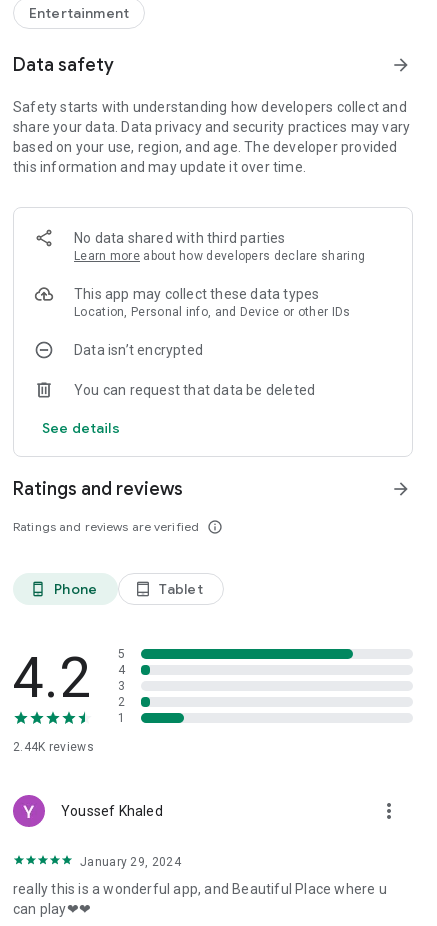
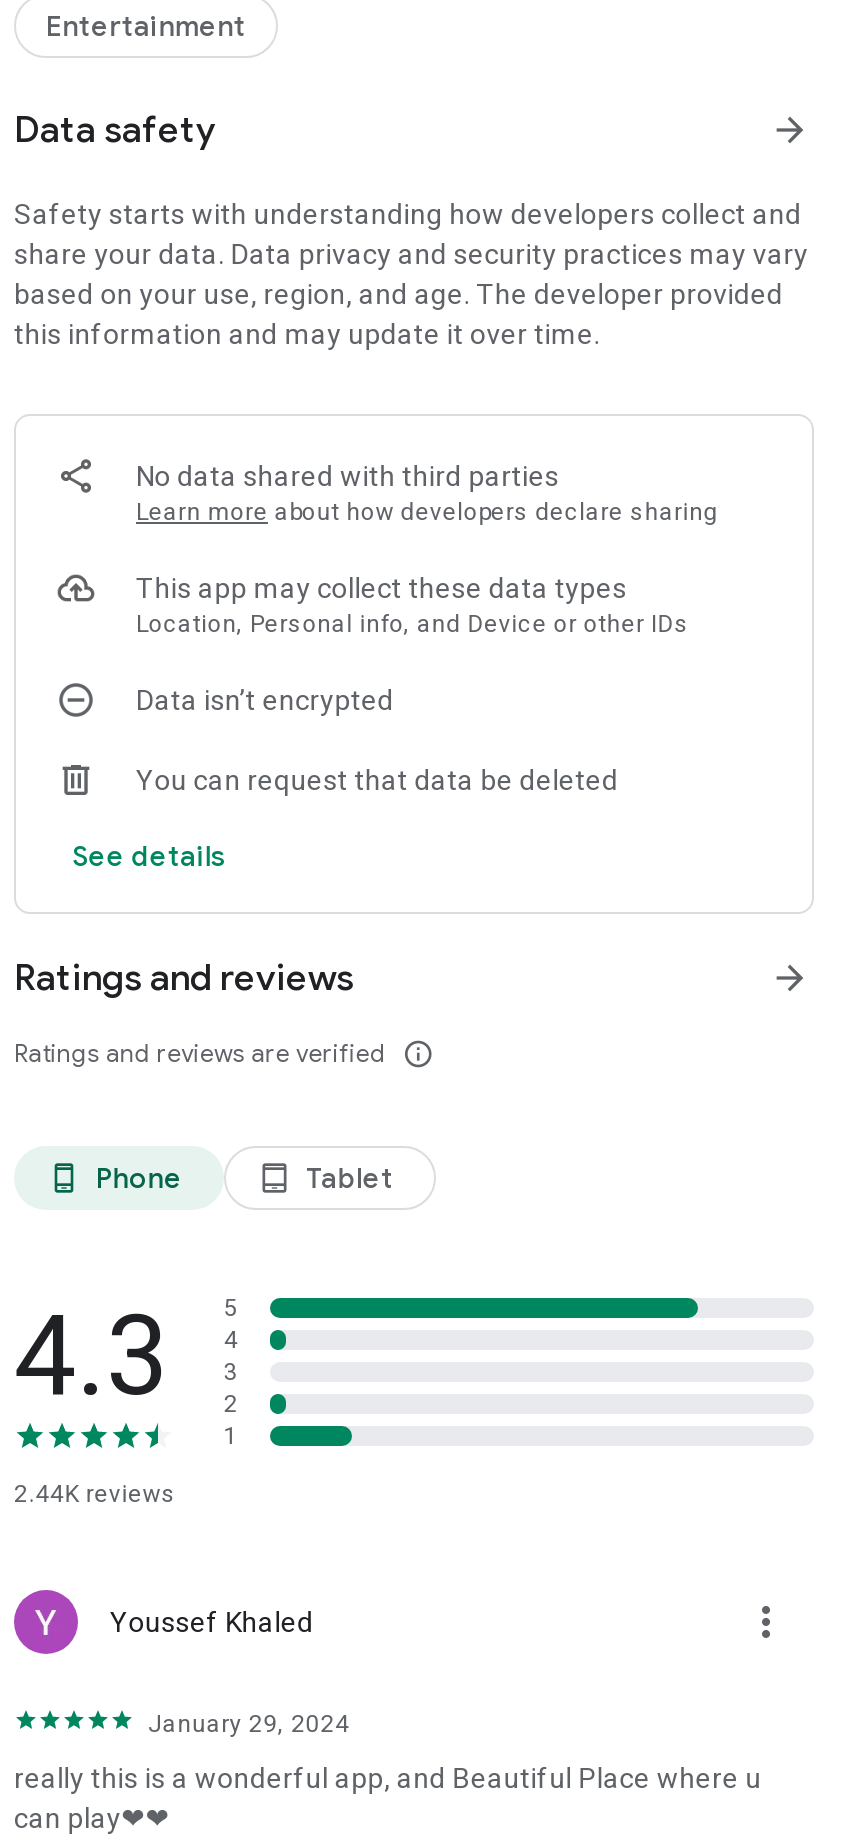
- 4.2 5 4 3 2
+ 4.3 5 4 3 2
